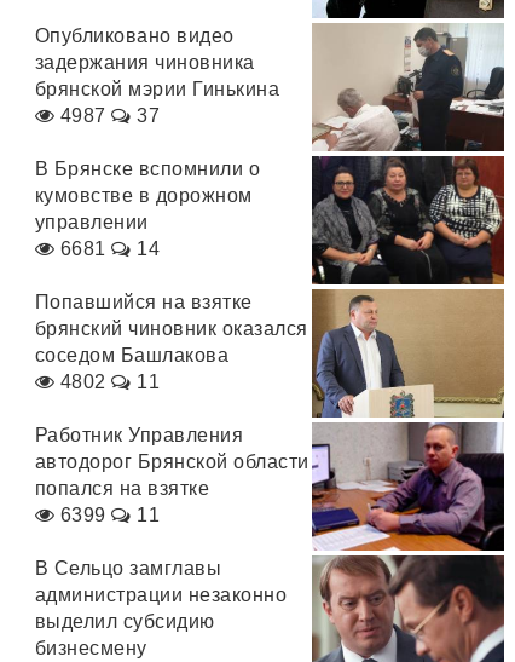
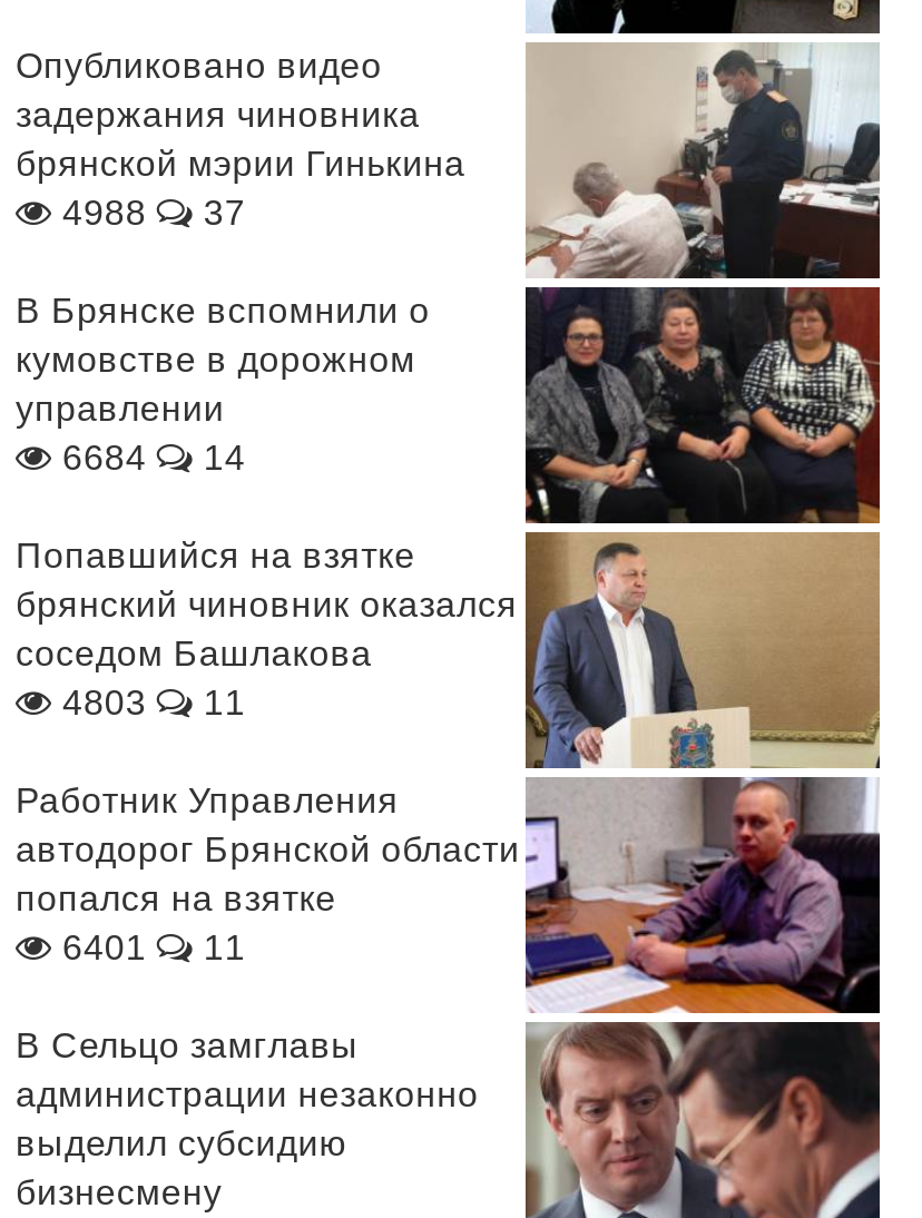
- 4987 37
+ 4988 37

- 6681 14
+ 6684 14

- 4802 11
+ 4803 11

- 6399 11
+ 6401 11
